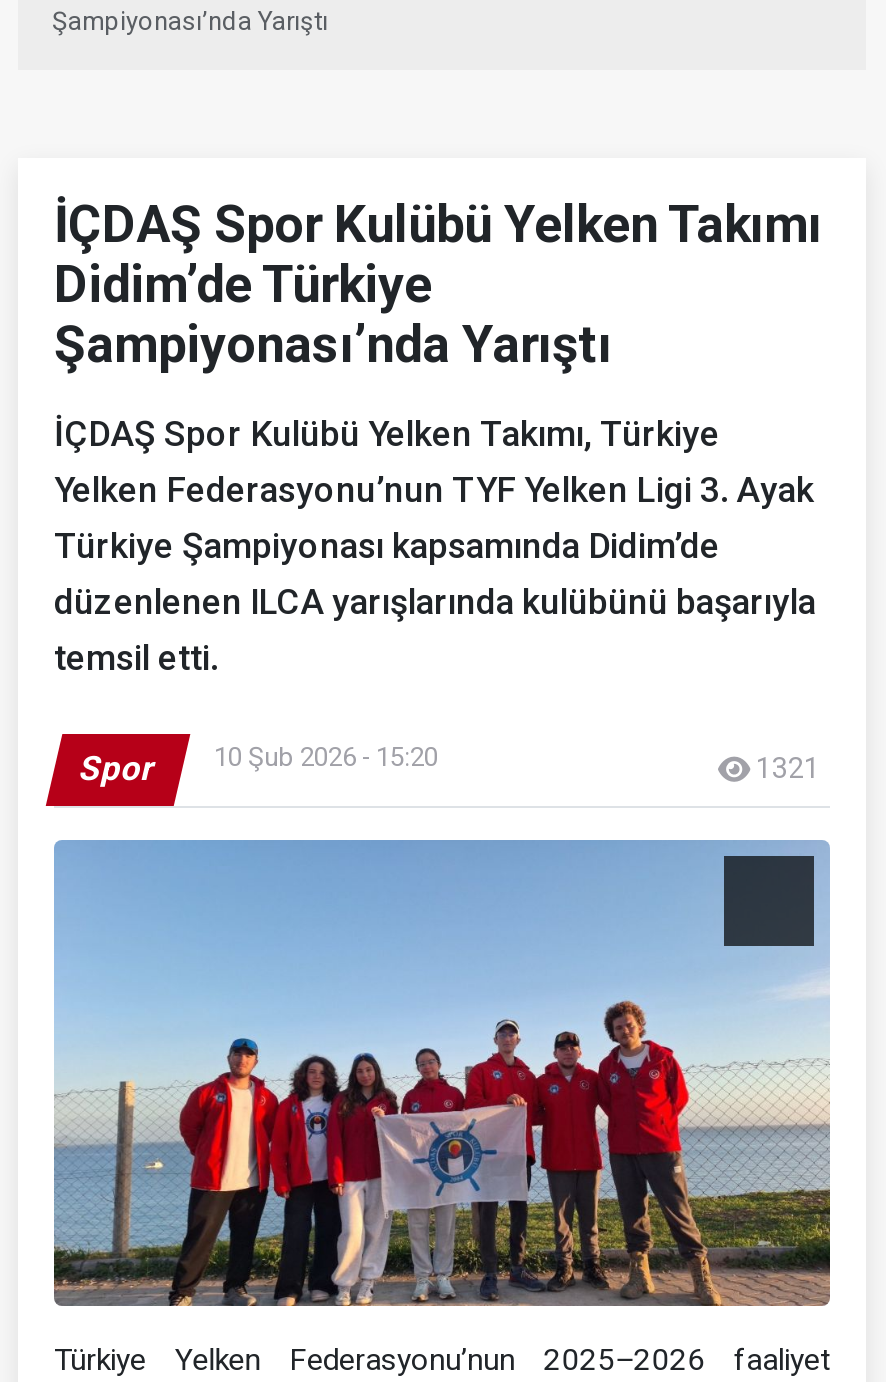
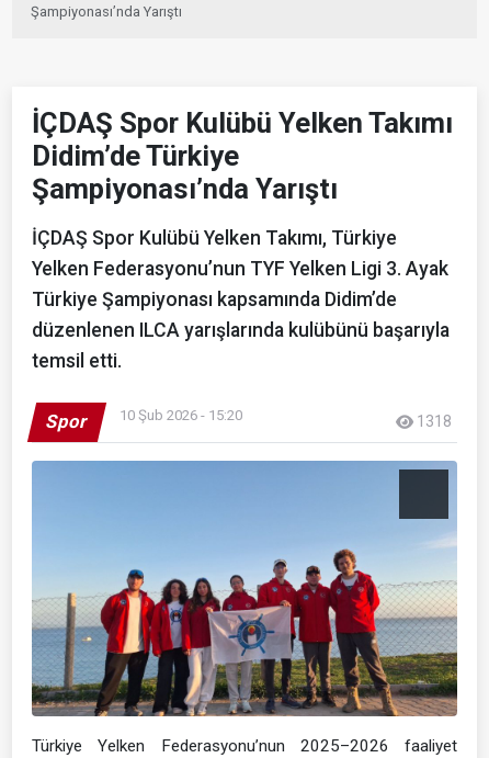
- 1321
+ 1318
